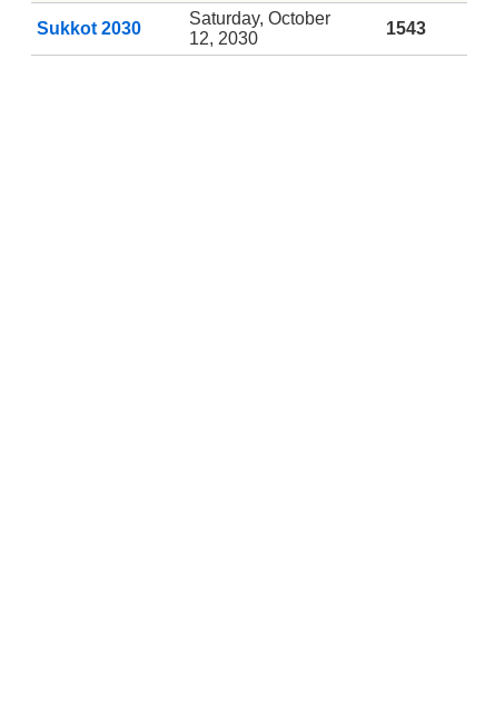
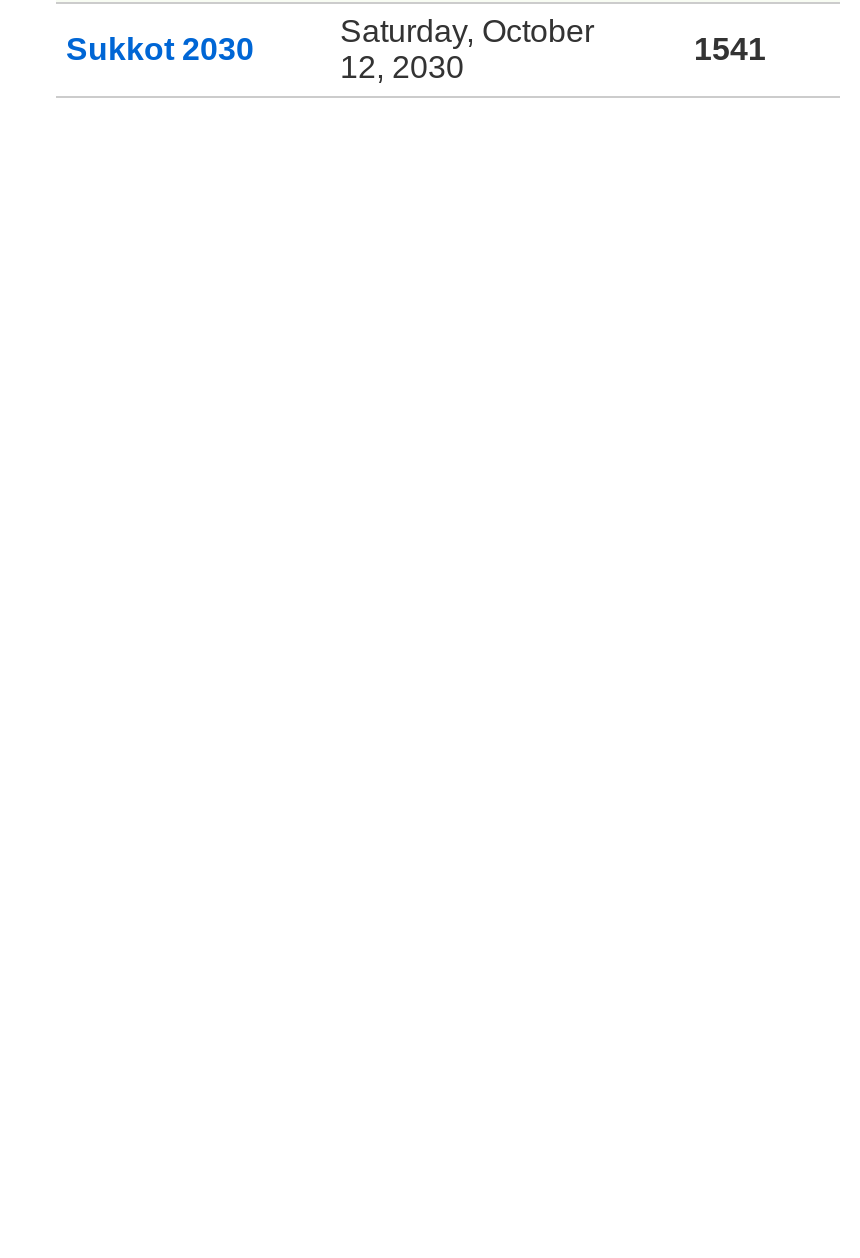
- 1543
+ 1541
